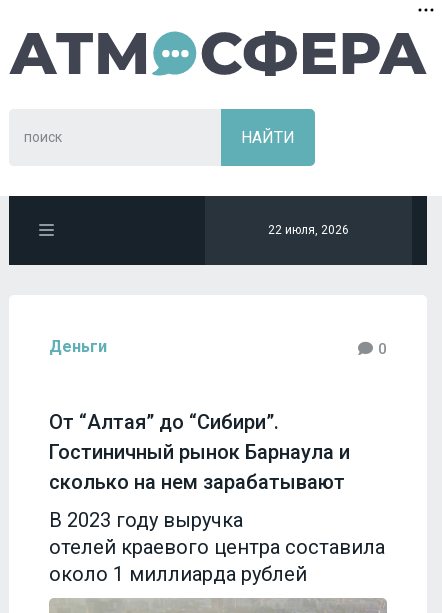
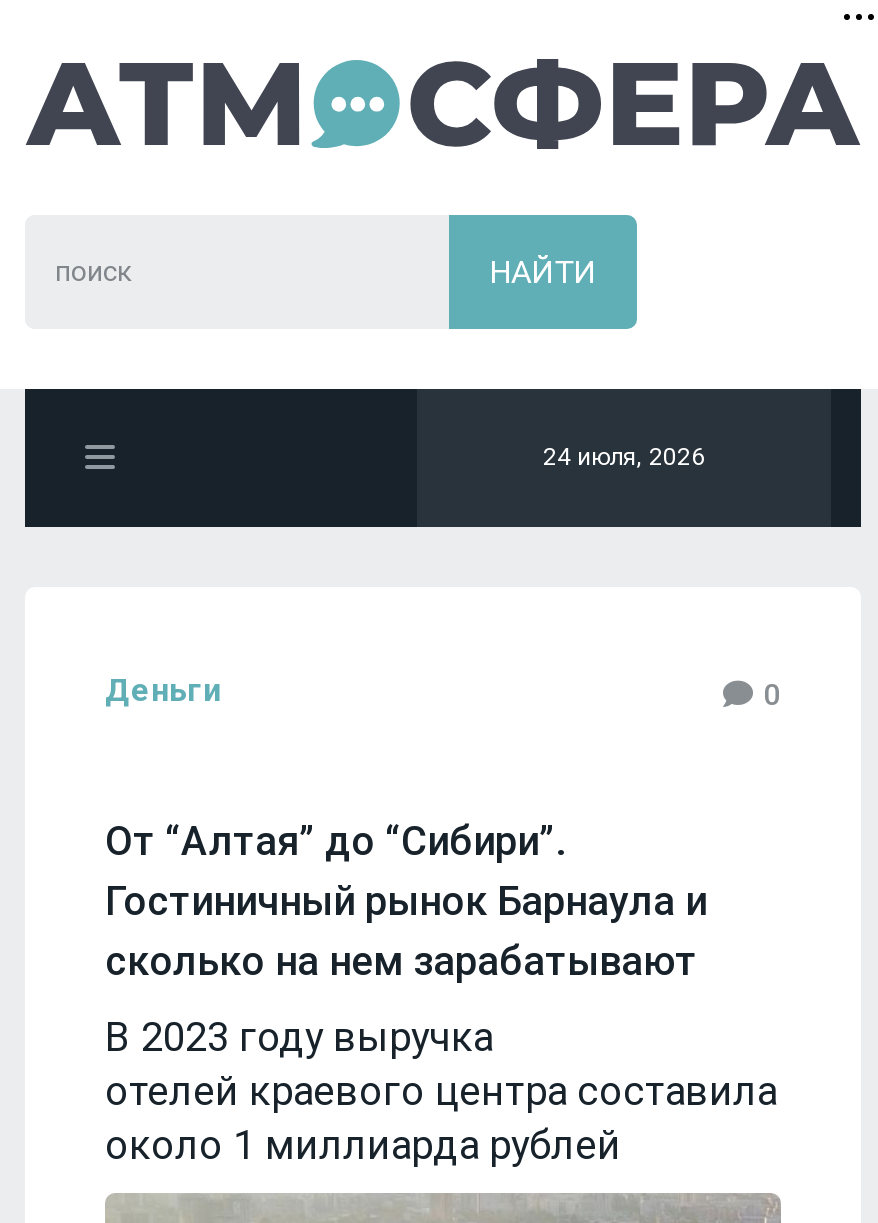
- 22 июля, 2026
+ 24 июля, 2026
